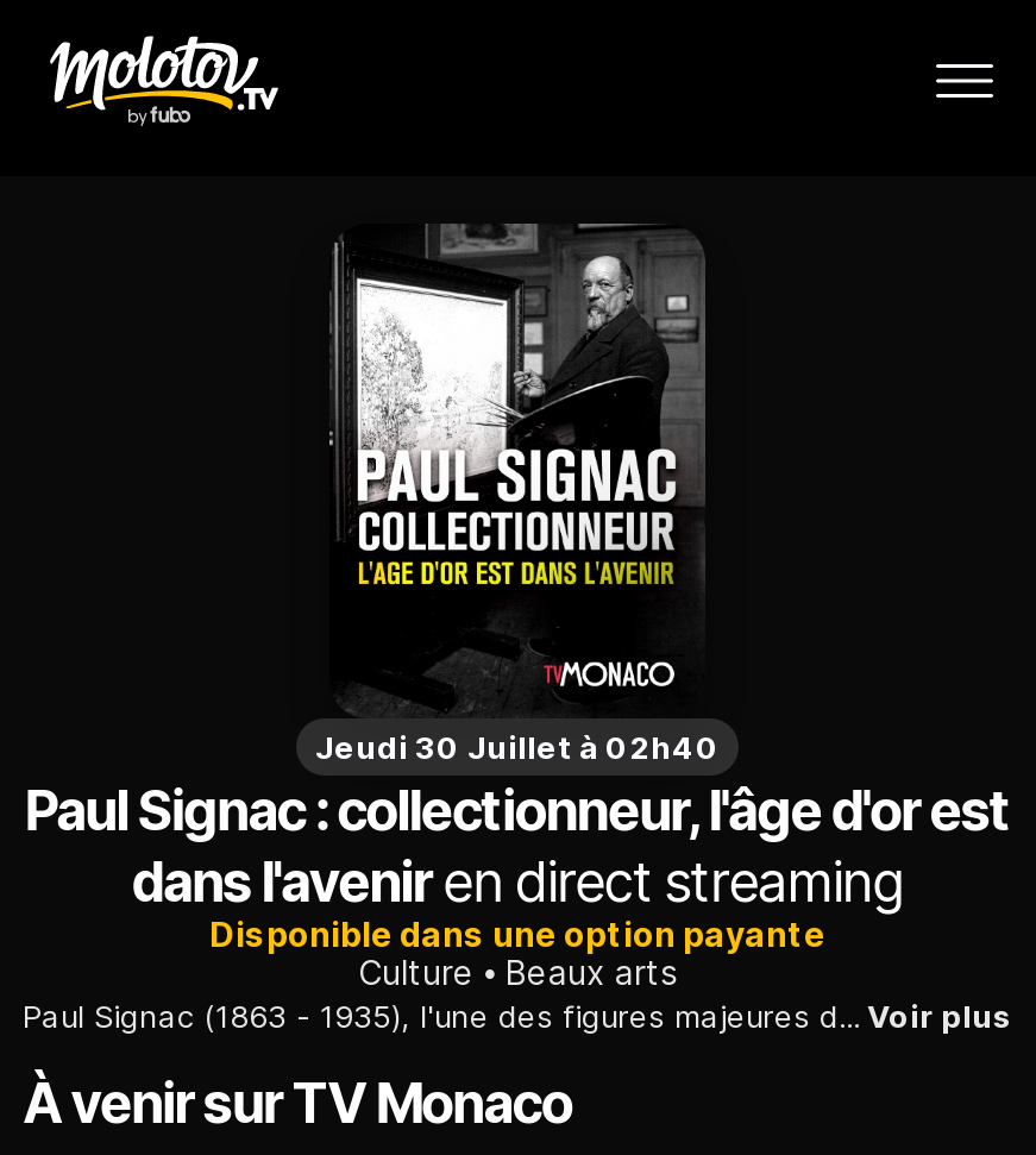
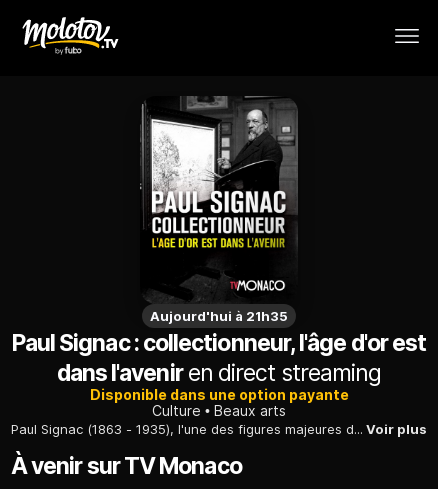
- Jeudi 30 Juillet à 02h40
+ Aujourd'hui à 21h35
